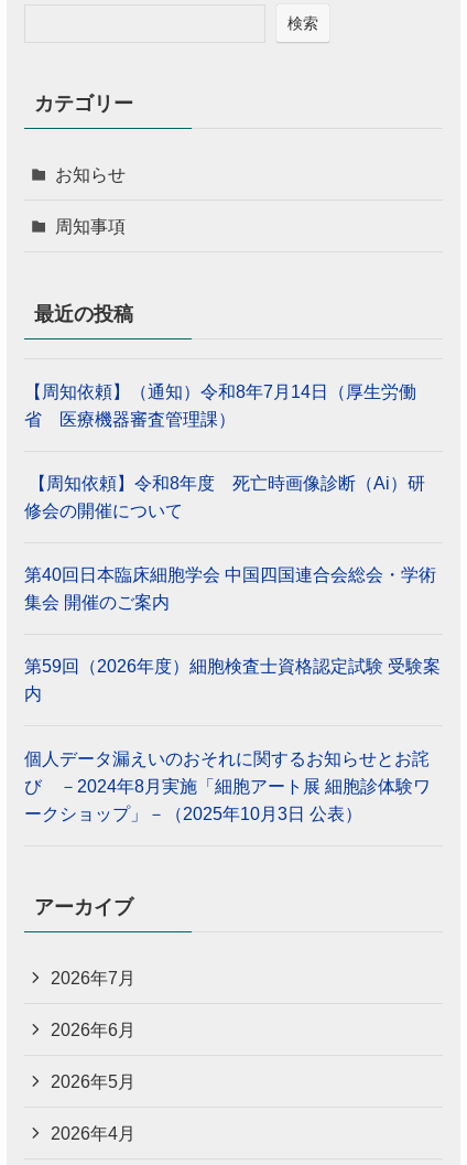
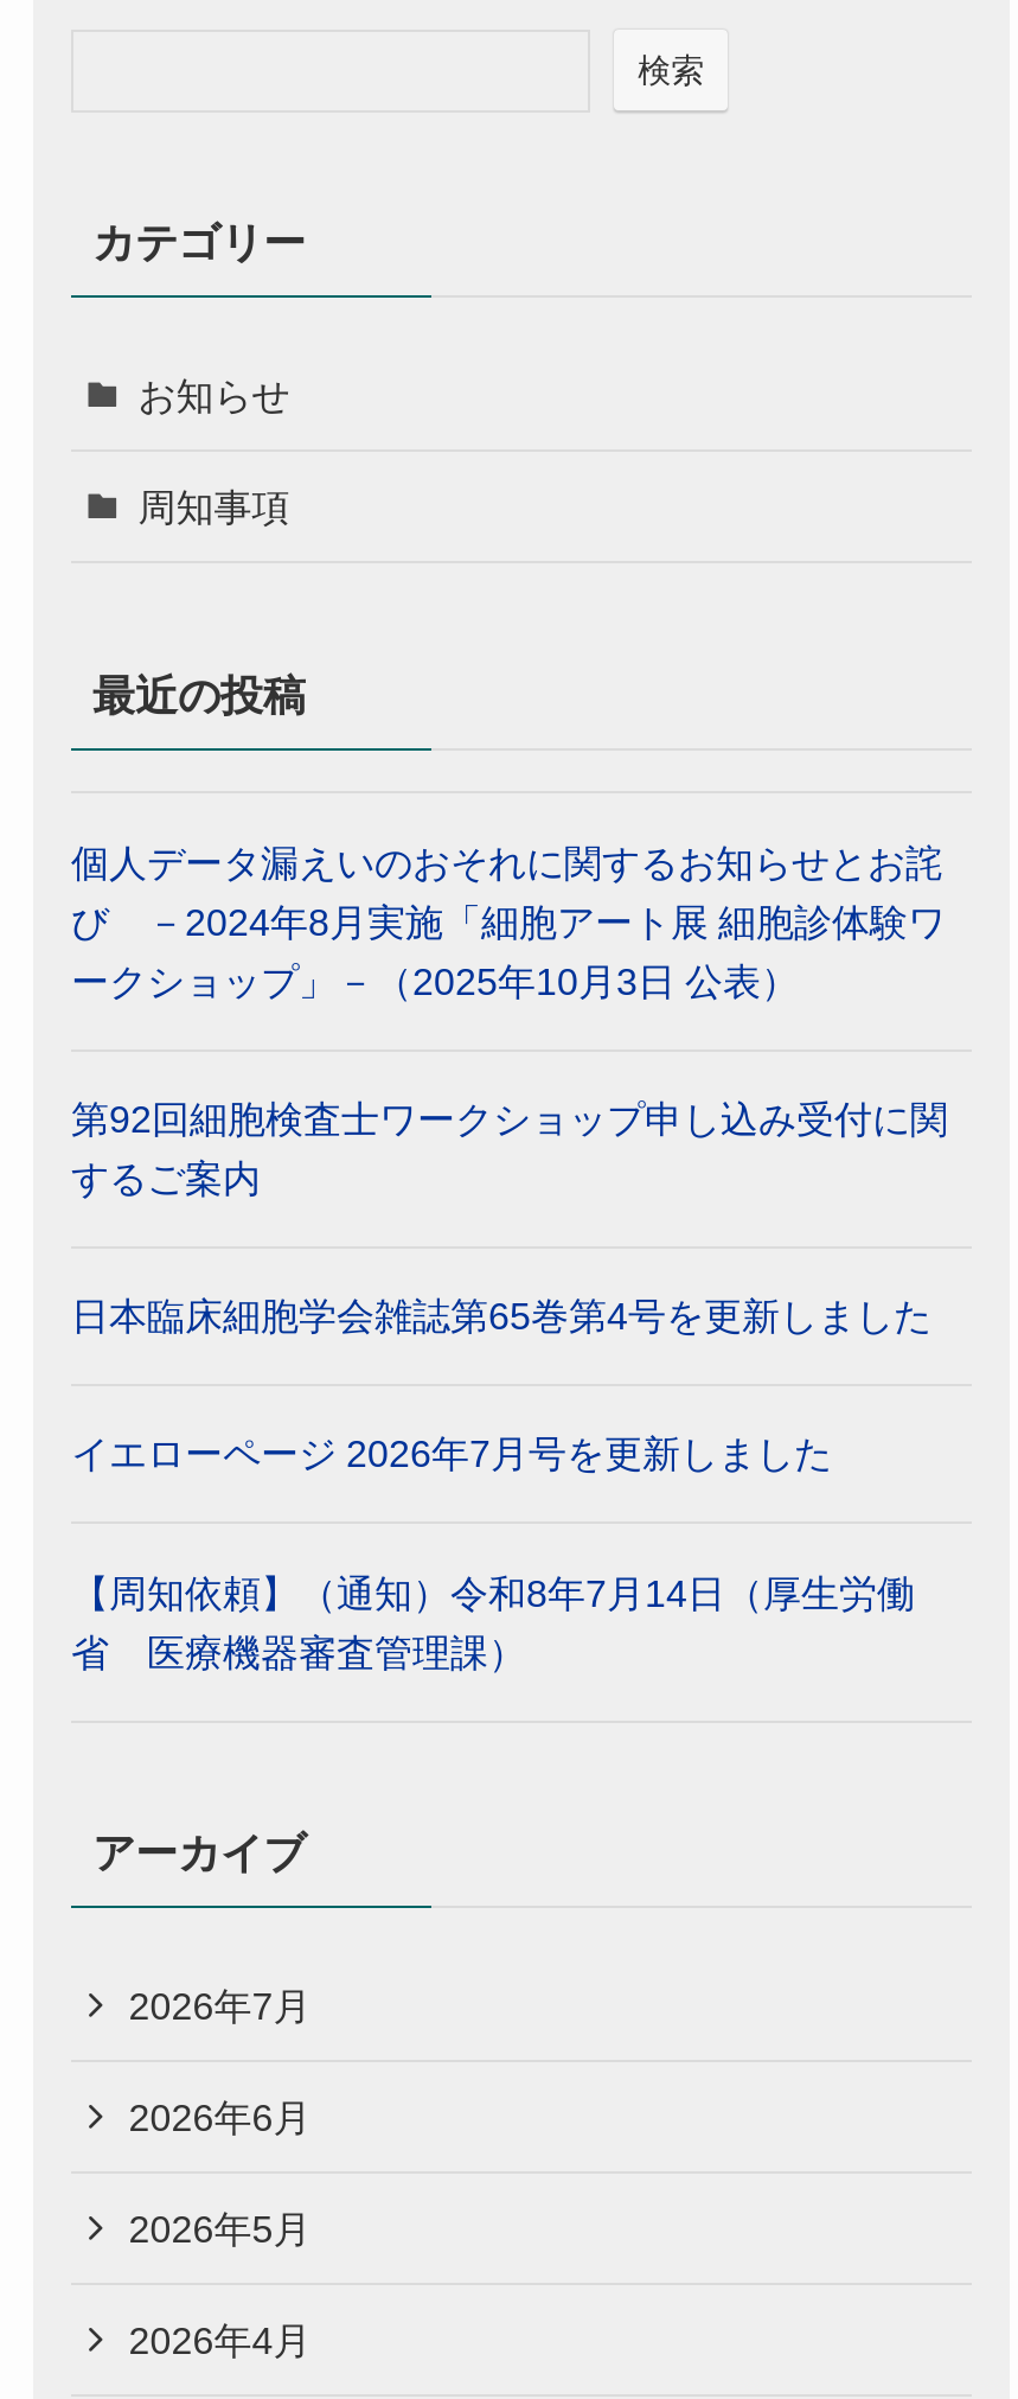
moved down: 【周知依頼】（通知）令和8年7月14日（厚生労働 | 省 医療機器審査管理課）

- 【周知依頼】令和8年度 死亡時画像診断（Ai）研
- 修会の開催について
- 第40回日本臨床細胞学会 中国四国連合会総会・学術
- 集会 開催のご案内
- 第59回（2026年度）細胞検査士資格認定試験 受験案
- 内

moved up: 個人データ漏えいのおそれに関するお知らせとお詫 | び －2024年8月実施「細胞アート展 細胞診体験ワ | ークショップ」－（2025年10月3日 公表）

+ 第92回細胞検査士ワークショップ申し込み受付に関
+ するご案内
+ 日本臨床細胞学会雑誌第65巻第4号を更新しました
+ イエローページ 2026年7月号を更新しました
